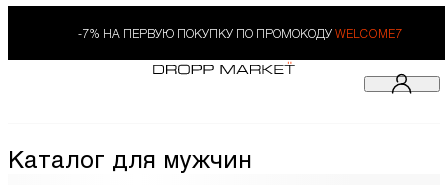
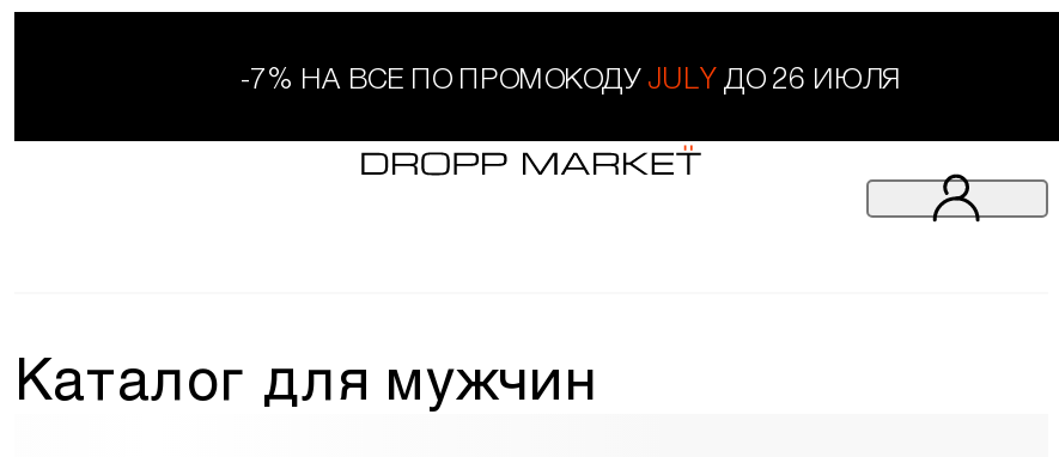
- -7% НА ПЕРВУЮ ПОКУПКУ ПО ПРОМОКОДУ WELCOME7
+ -7% НА ВСЕ ПО ПРОМОКОДУ JULY ДО 26 ИЮЛЯ
